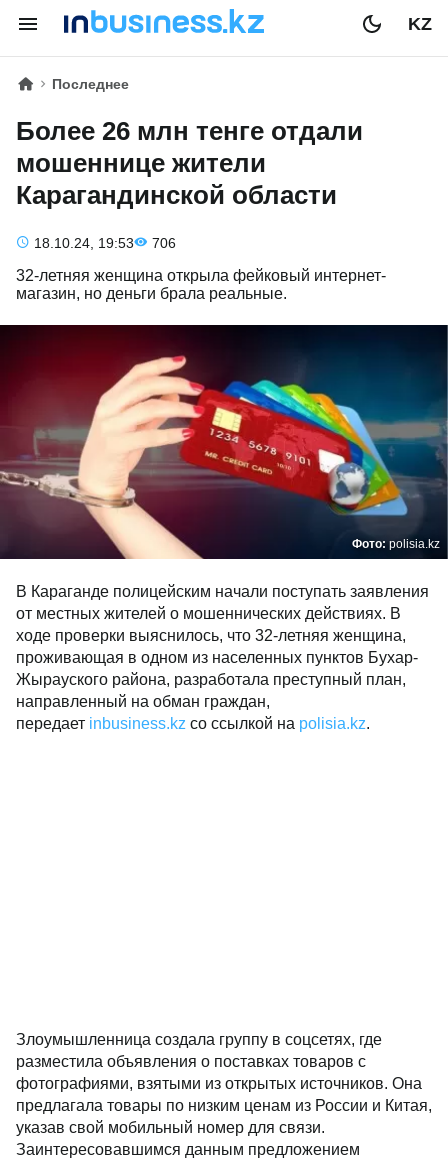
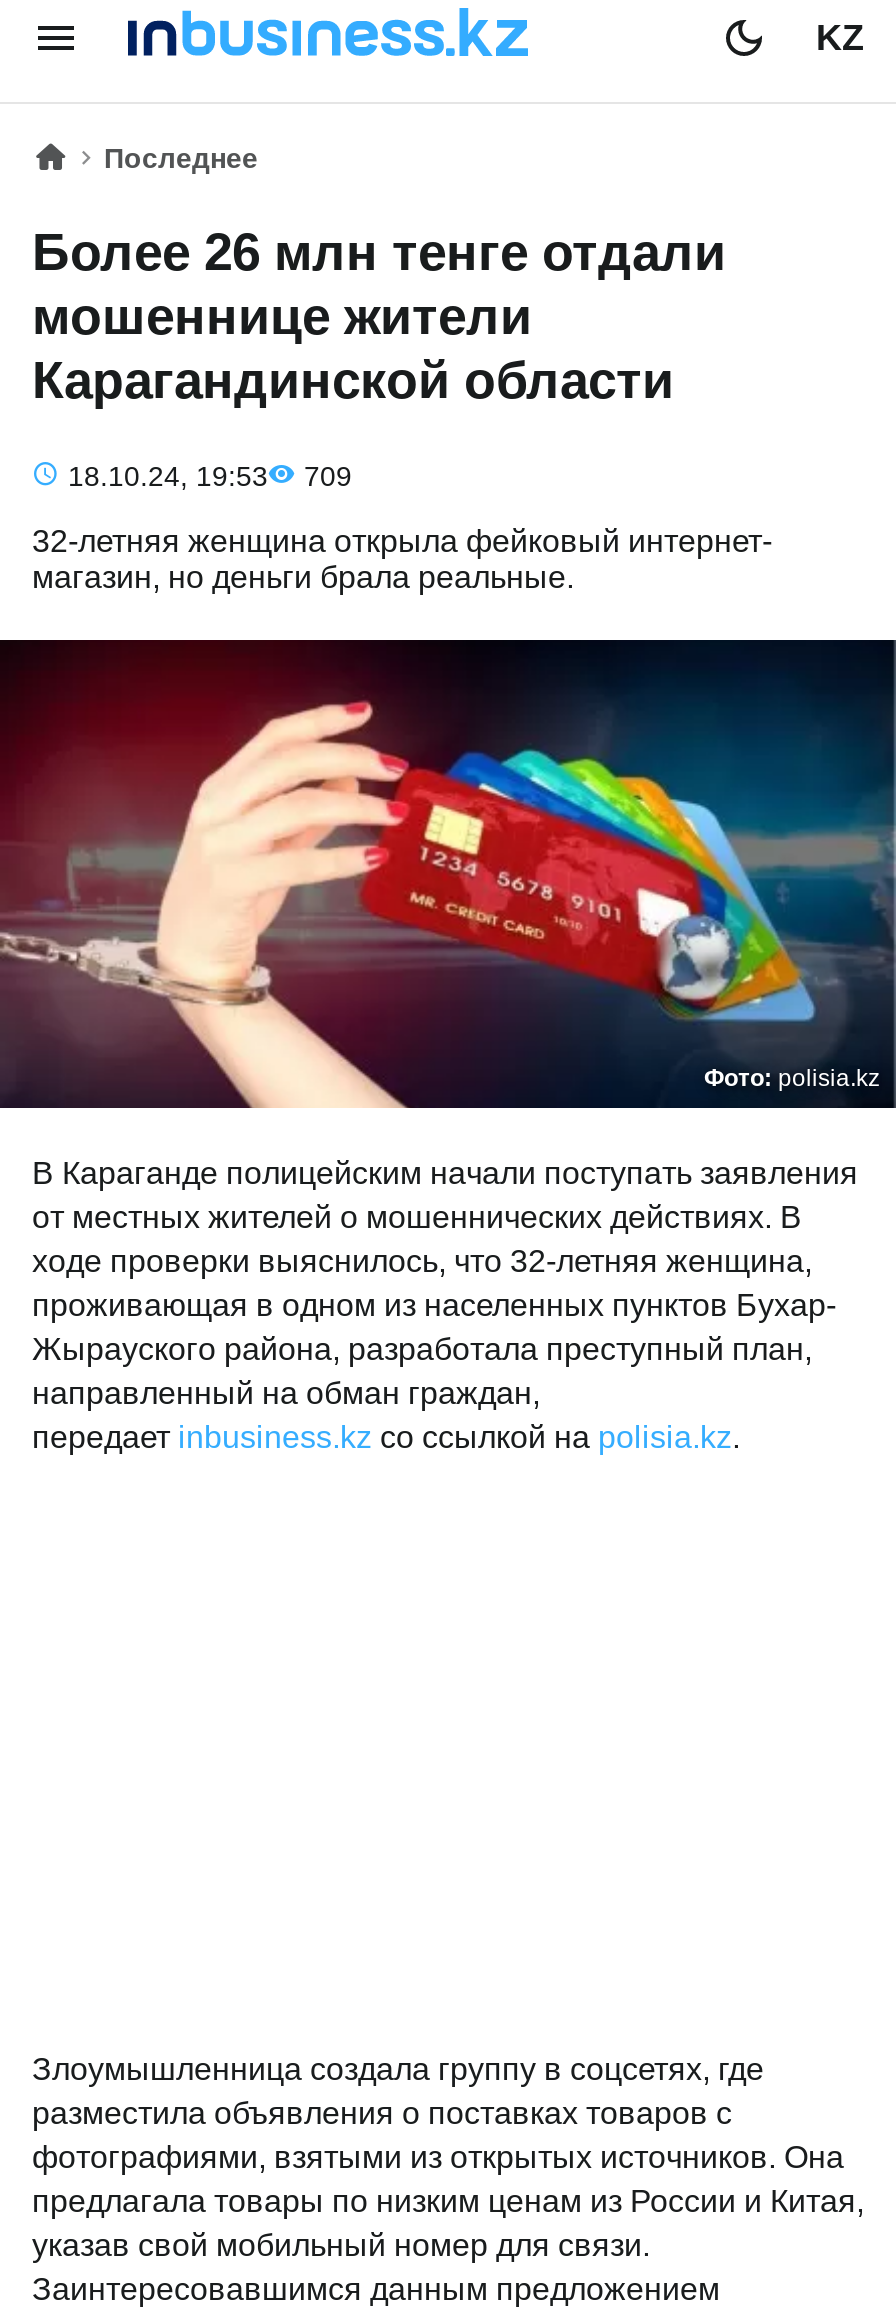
- 18.10.24, 19:53 706
+ 18.10.24, 19:53 709
